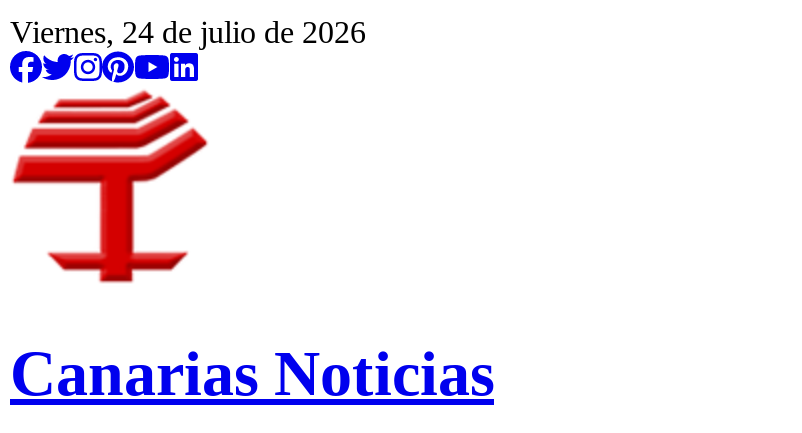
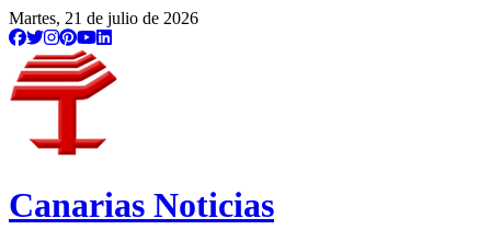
- Viernes, 24 de julio de 2026
+ Martes, 21 de julio de 2026
